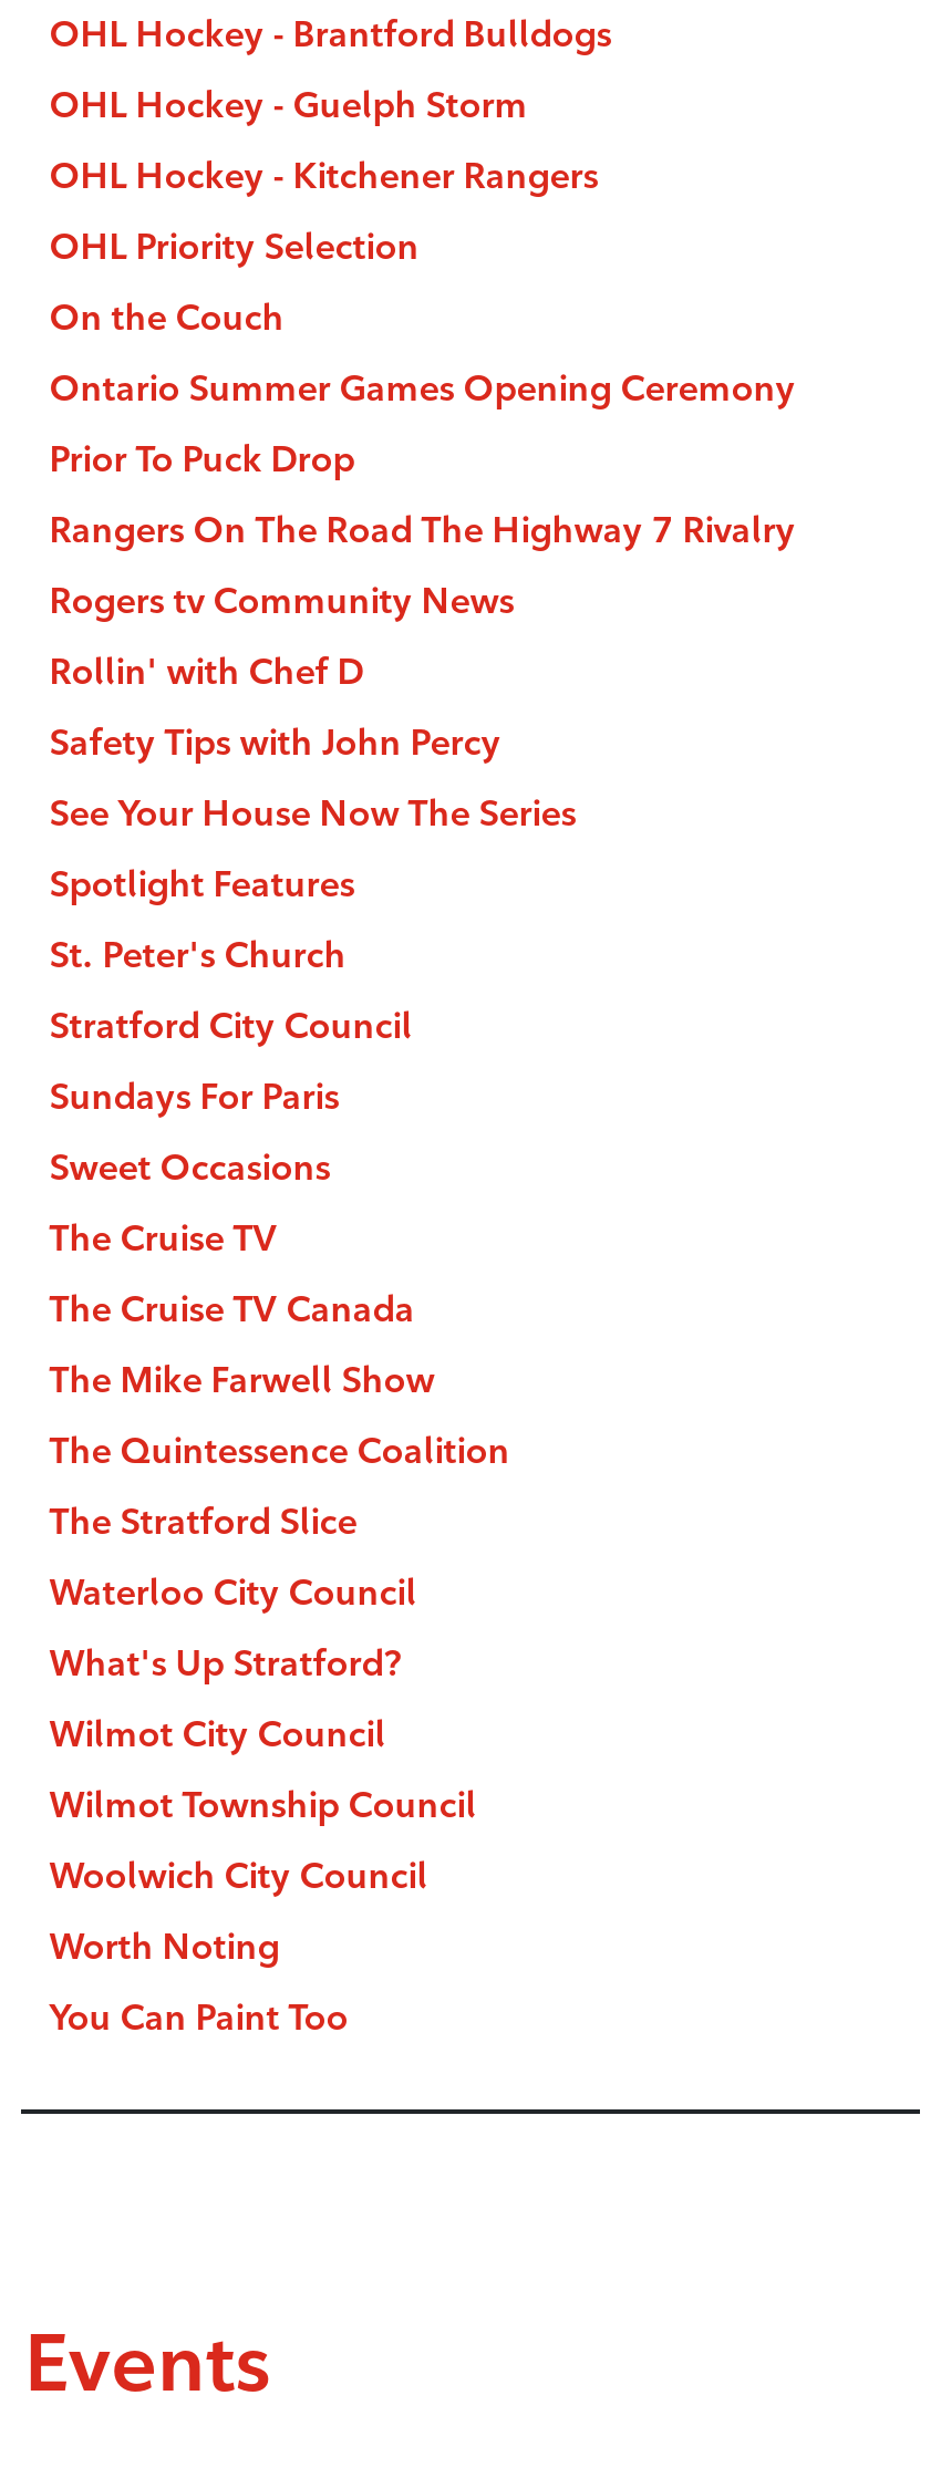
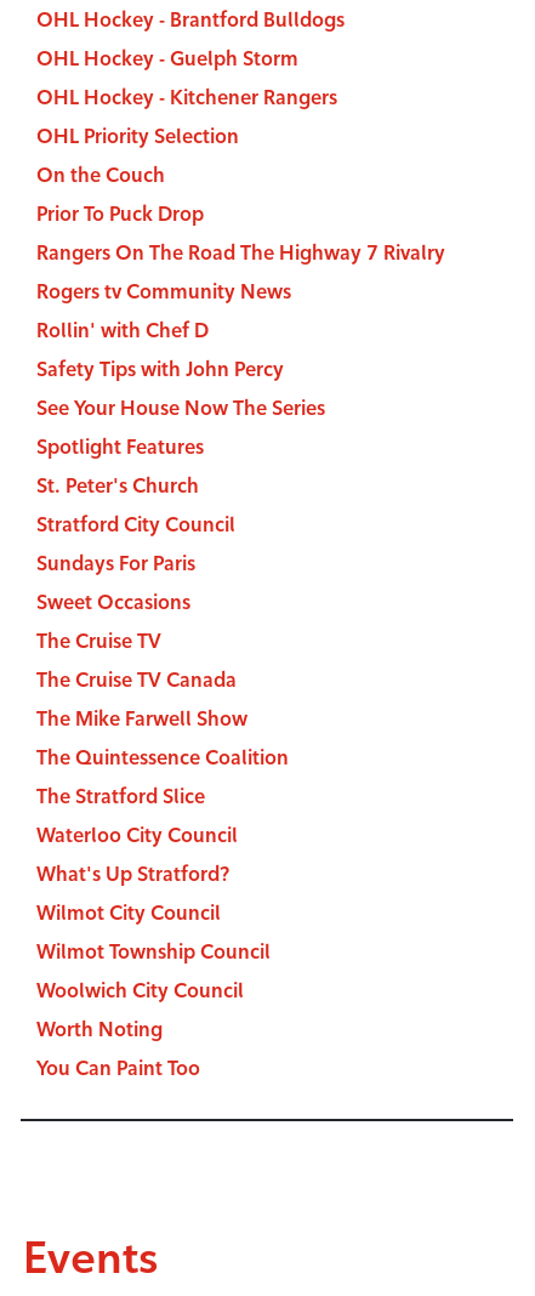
- Ontario Summer Games Opening Ceremony
